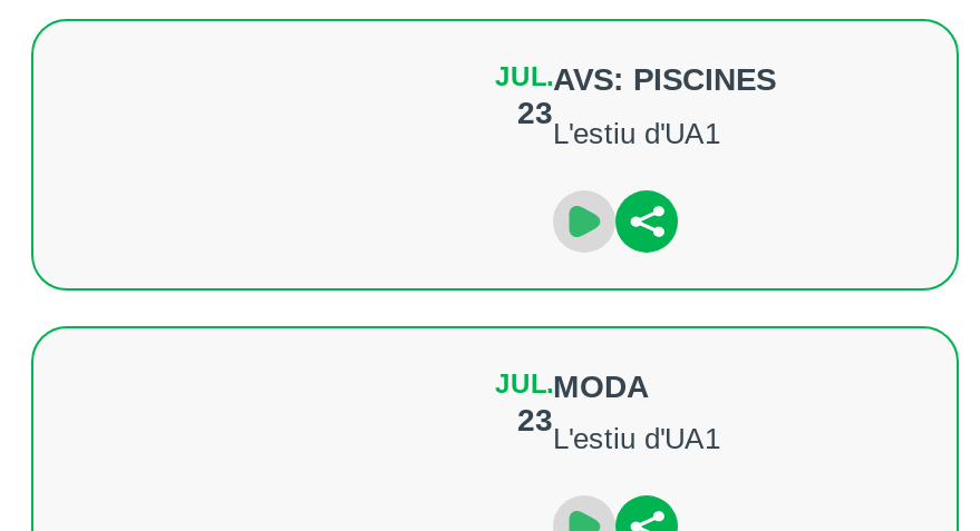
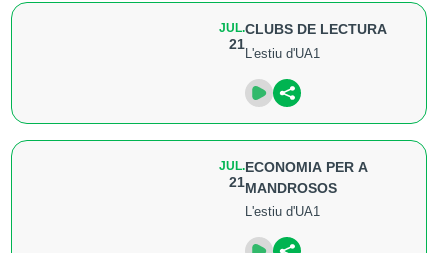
- AVS: PISCINES
+ CLUBS DE LECTURA

- 23
+ 21

- MODA
+ ECONOMIA PER A
+ MANDROSOS

- 23
+ 21
